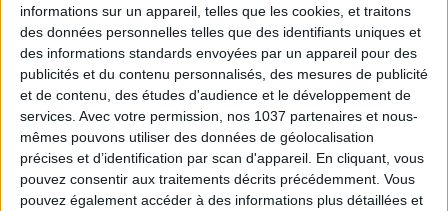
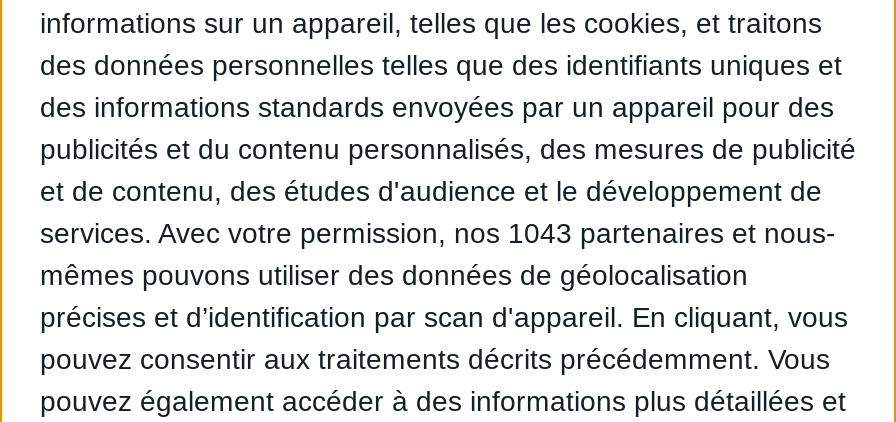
- services. Avec votre permission, nos 1037 partenaires et nous-
+ services. Avec votre permission, nos 1043 partenaires et nous-
